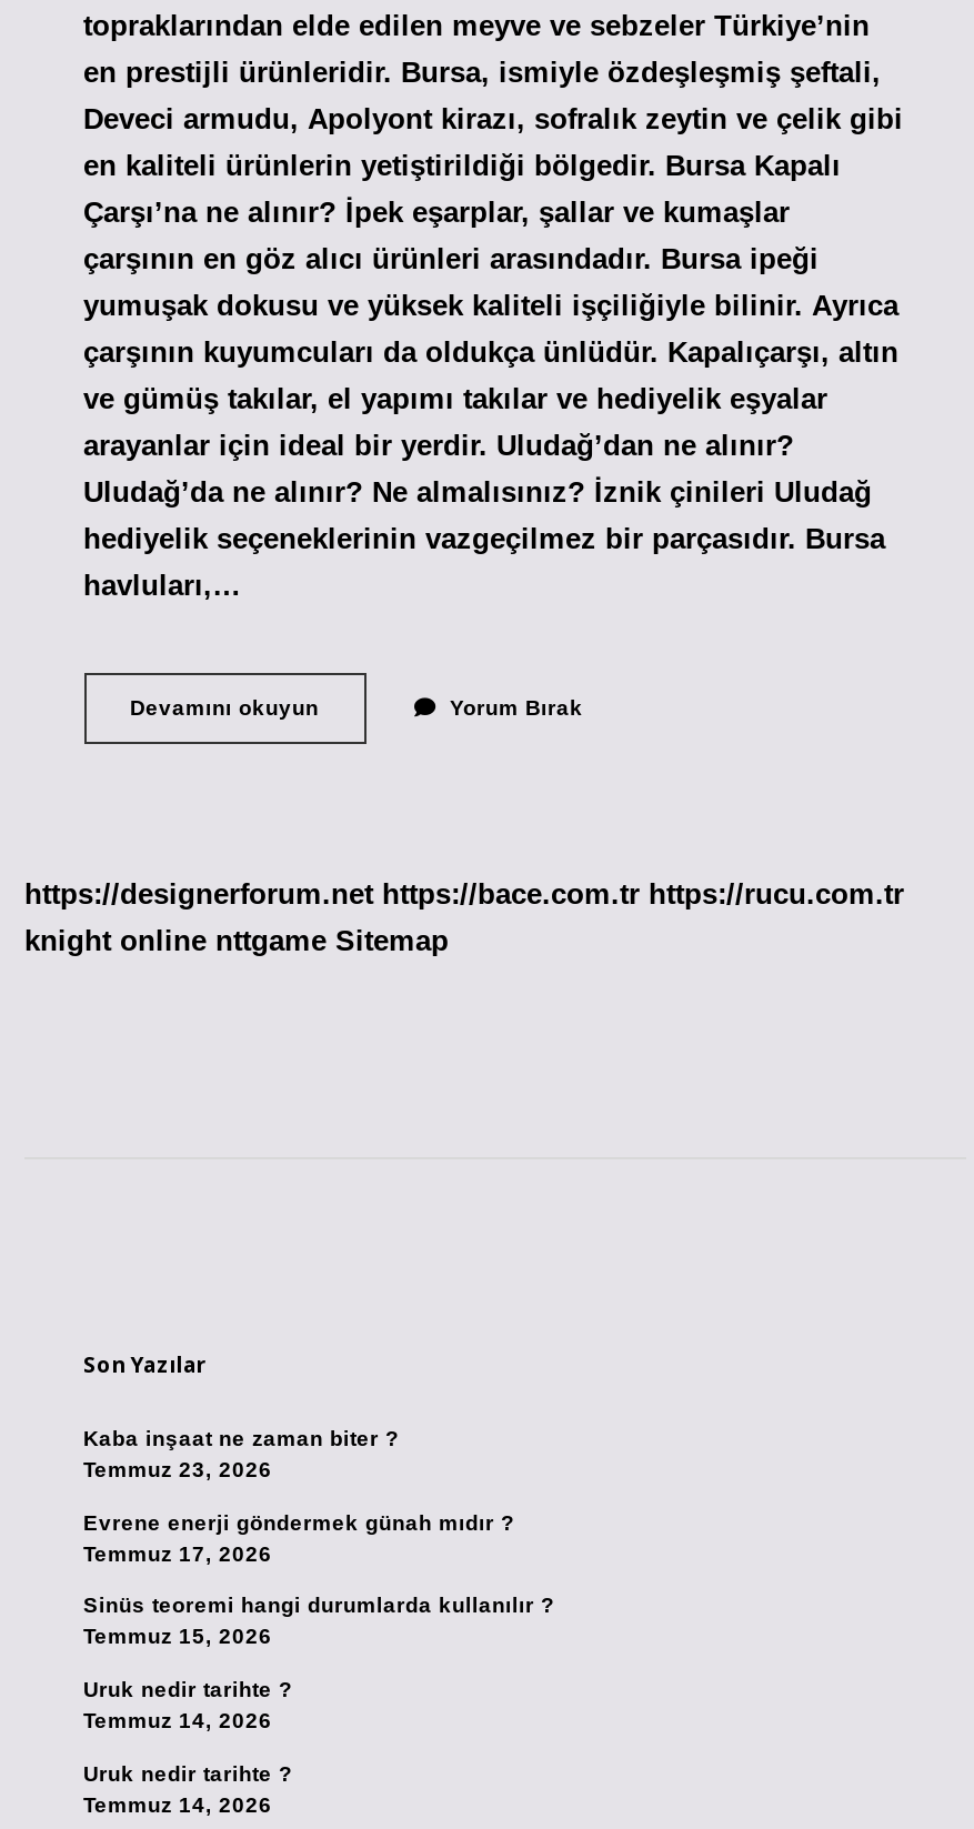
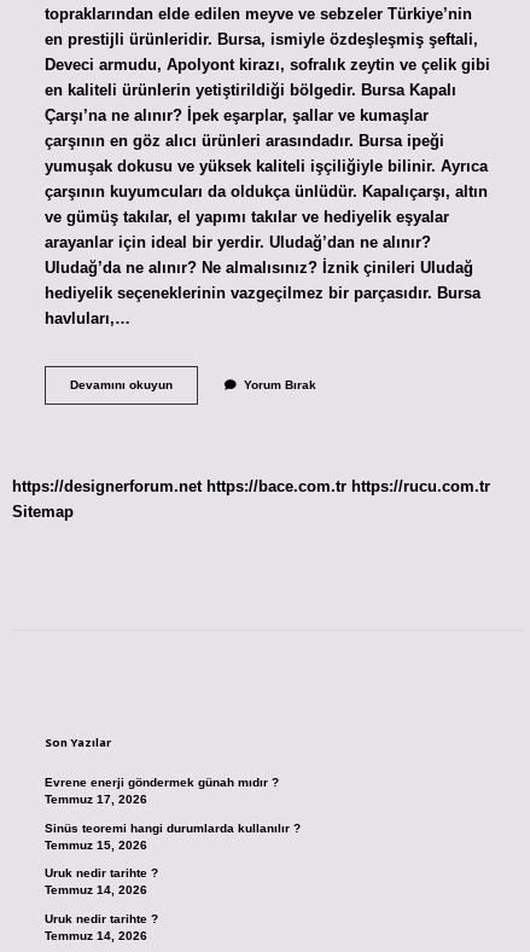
- knight online nttgame Sitemap
+ Sitemap

- Kaba inşaat ne zaman biter ?
- Temmuz 23, 2026
